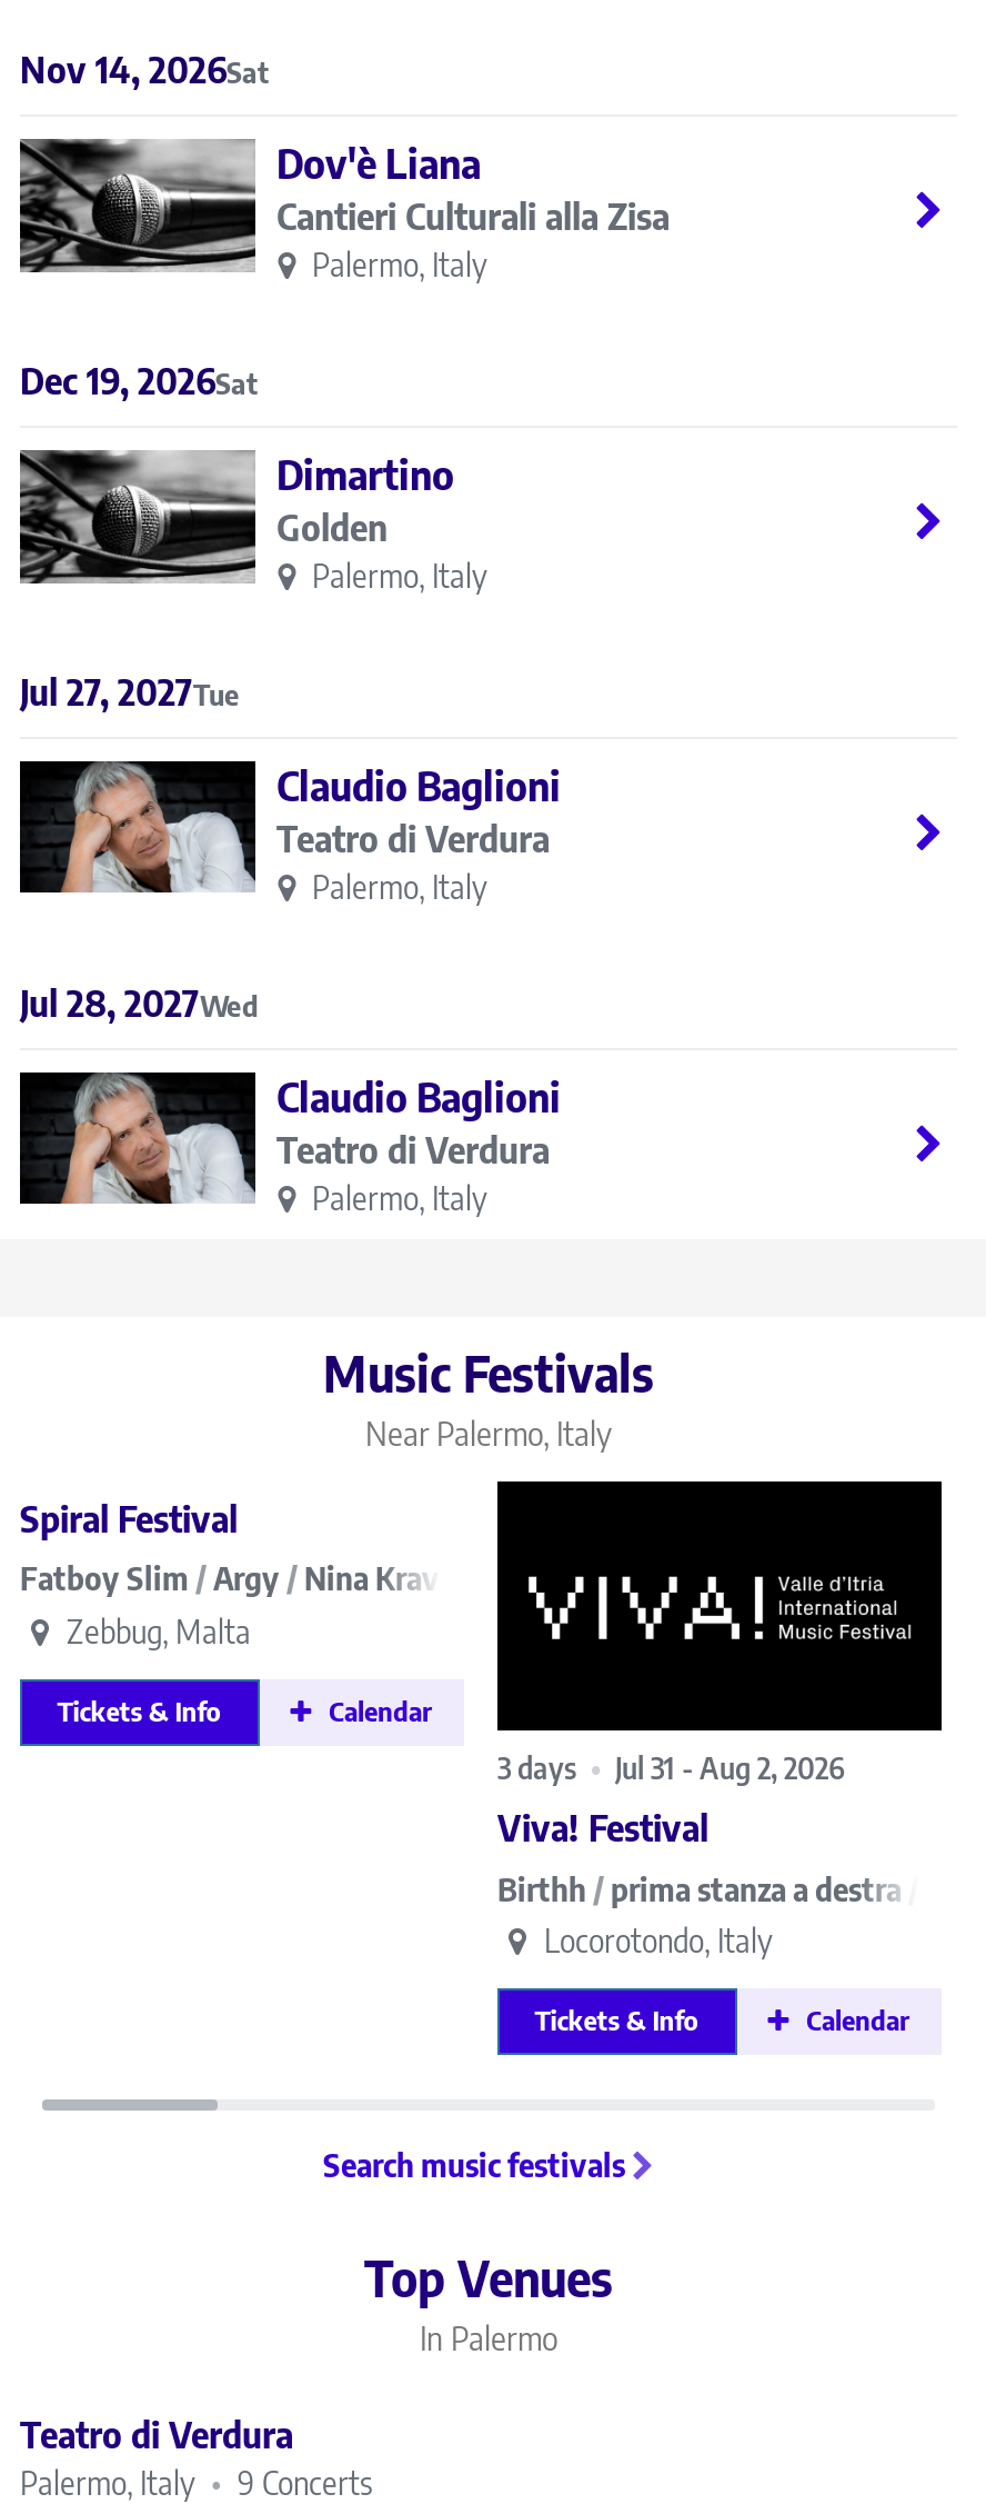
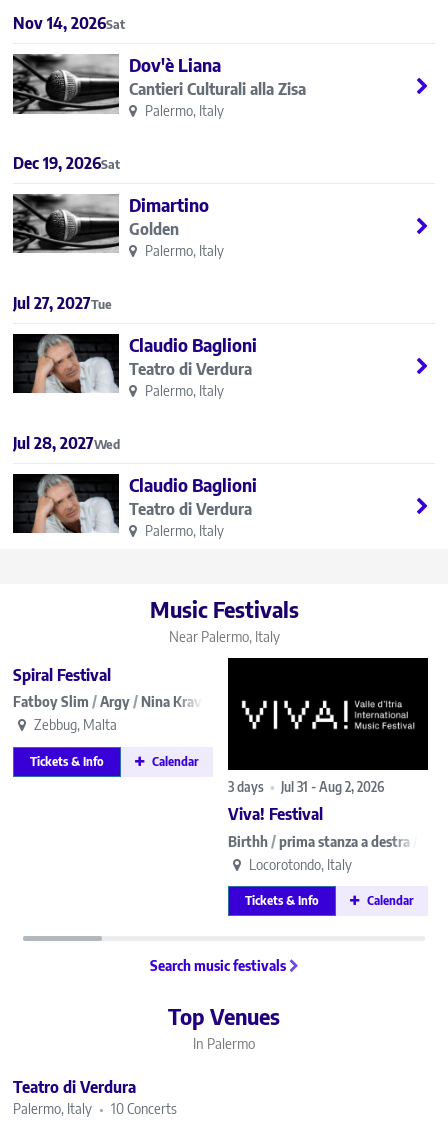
- Palermo, Italy 9 Concerts
+ Palermo, Italy 10 Concerts
